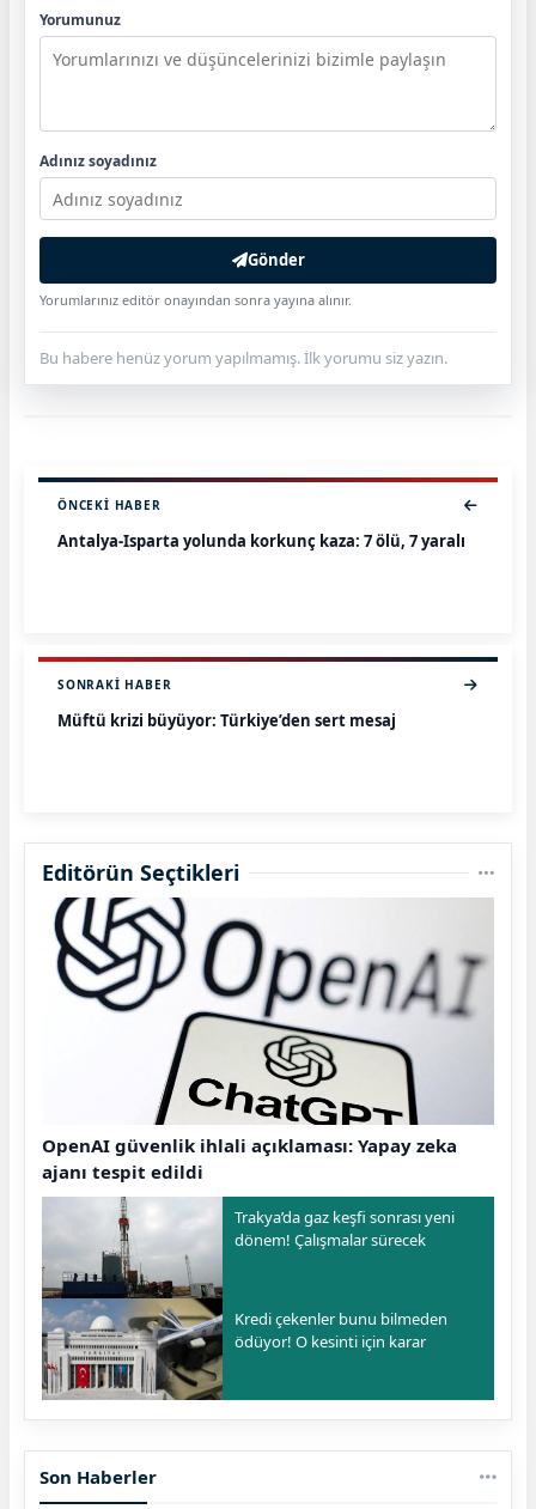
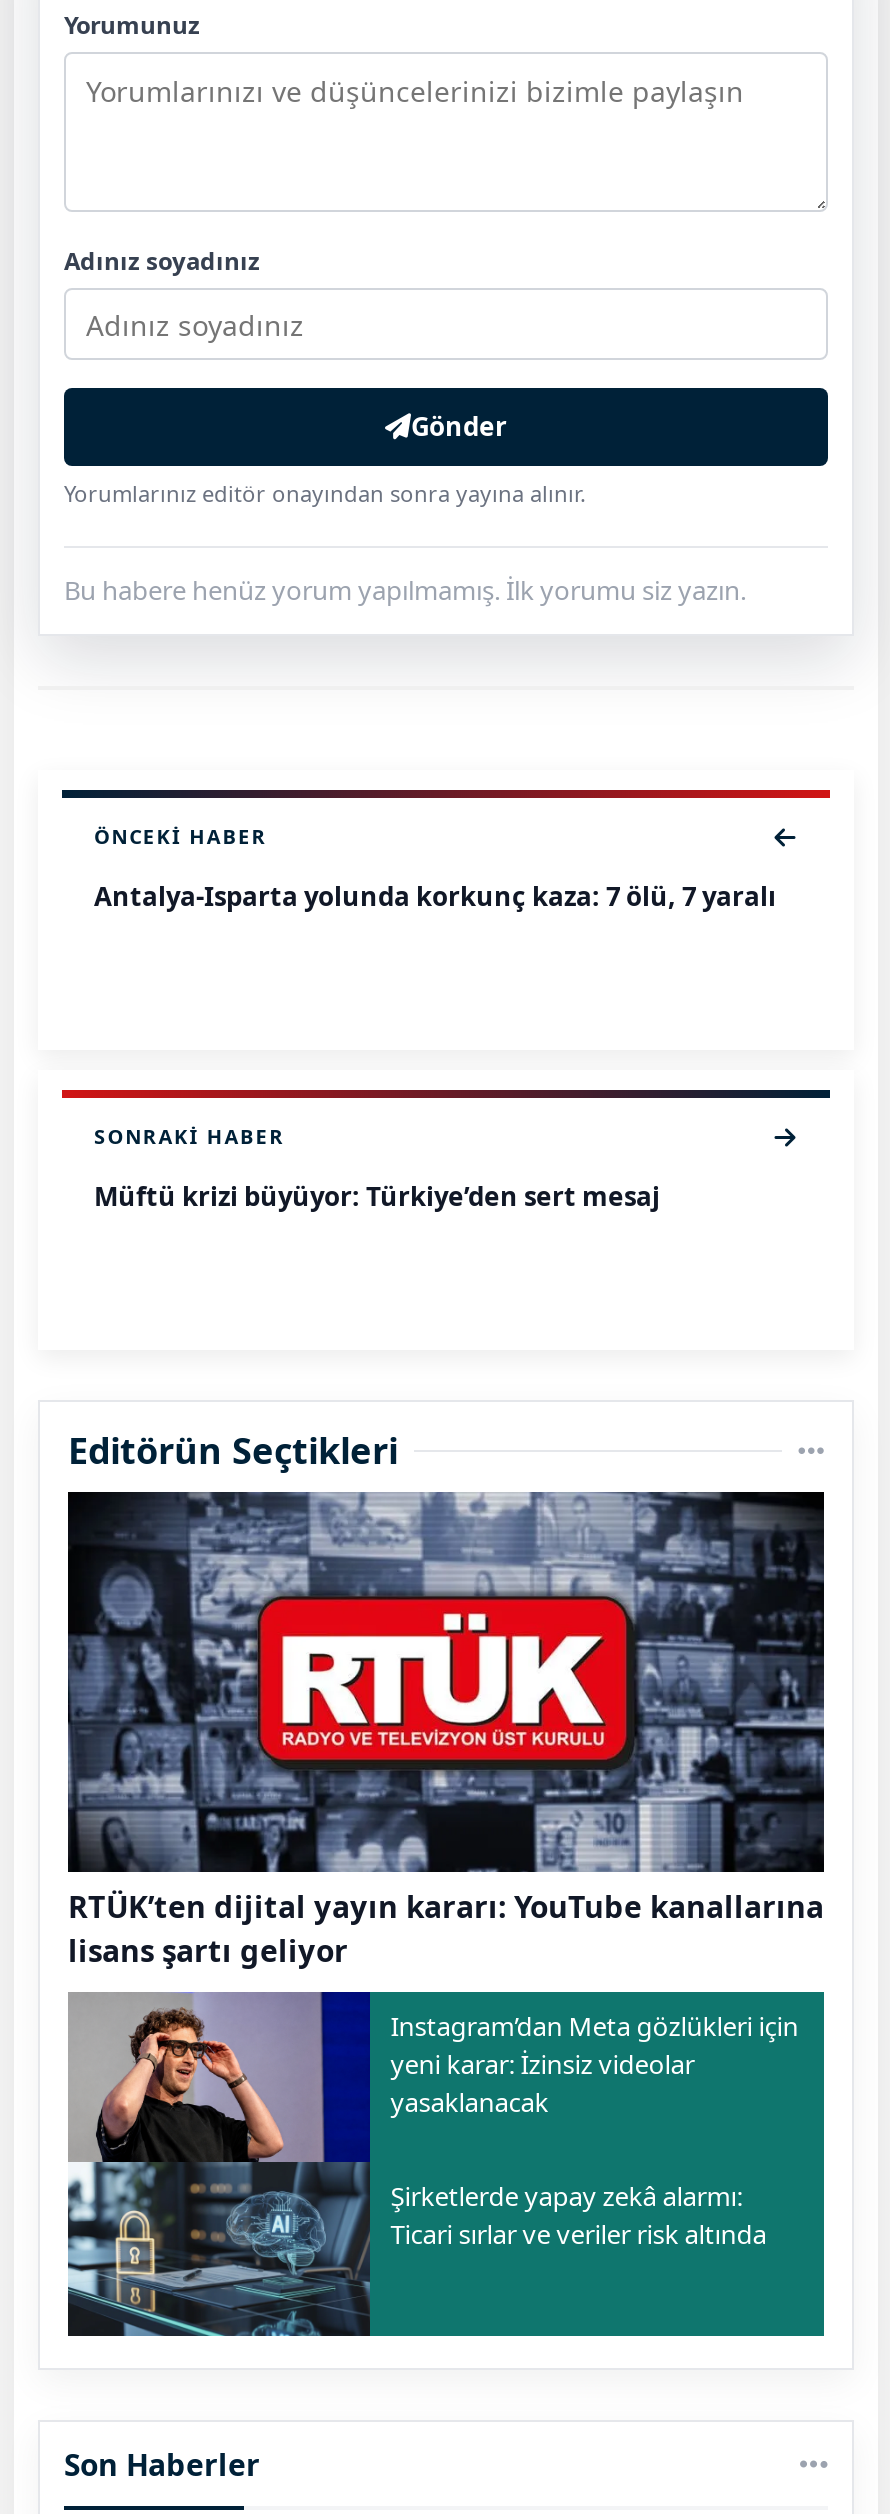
- [image]
- OpenAI güvenlik ihlali açıklaması: Yapay zeka
- ajanı tespit edildi
+ [image]
+ RTÜK’ten dijital yayın kararı: YouTube kanallarına
+ lisans şartı geliyor

- [image]
- Trakya’da gaz keşfi sonrası yeni
- dönem! Çalışmalar sürecek
+ [image]
+ Instagram’dan Meta gözlükleri için
+ yeni karar: İzinsiz videolar
+ yasaklanacak

- Kredi çekenler bunu bilmeden
- ödüyor! O kesinti için karar
+ Şirketlerde yapay zekâ alarmı:
+ Ticari sırlar ve veriler risk altında
